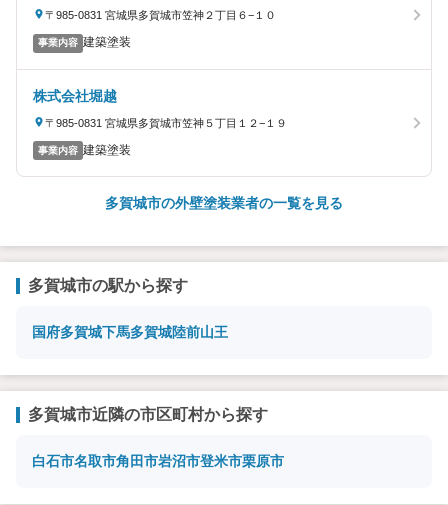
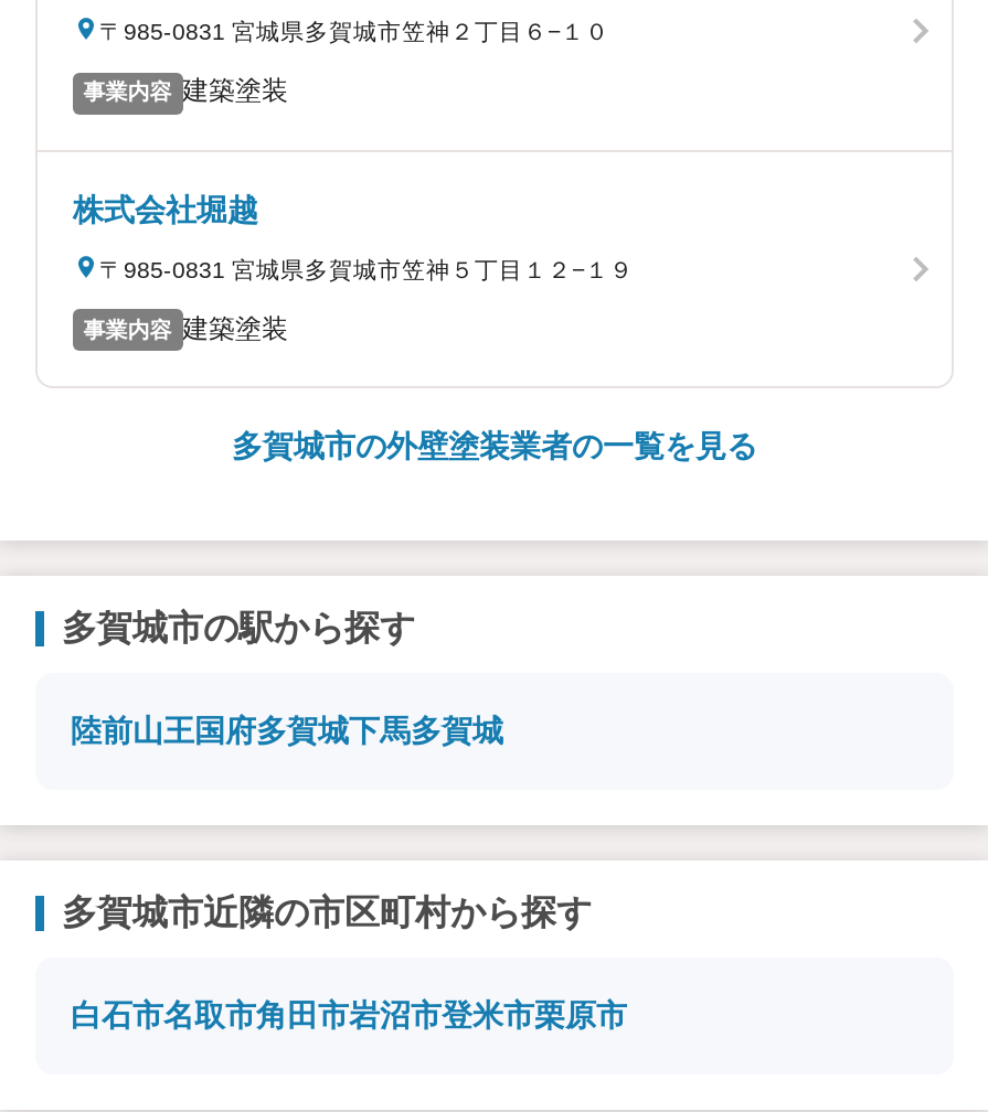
- 国府多賀城下馬多賀城陸前山王
+ 陸前山王国府多賀城下馬多賀城
